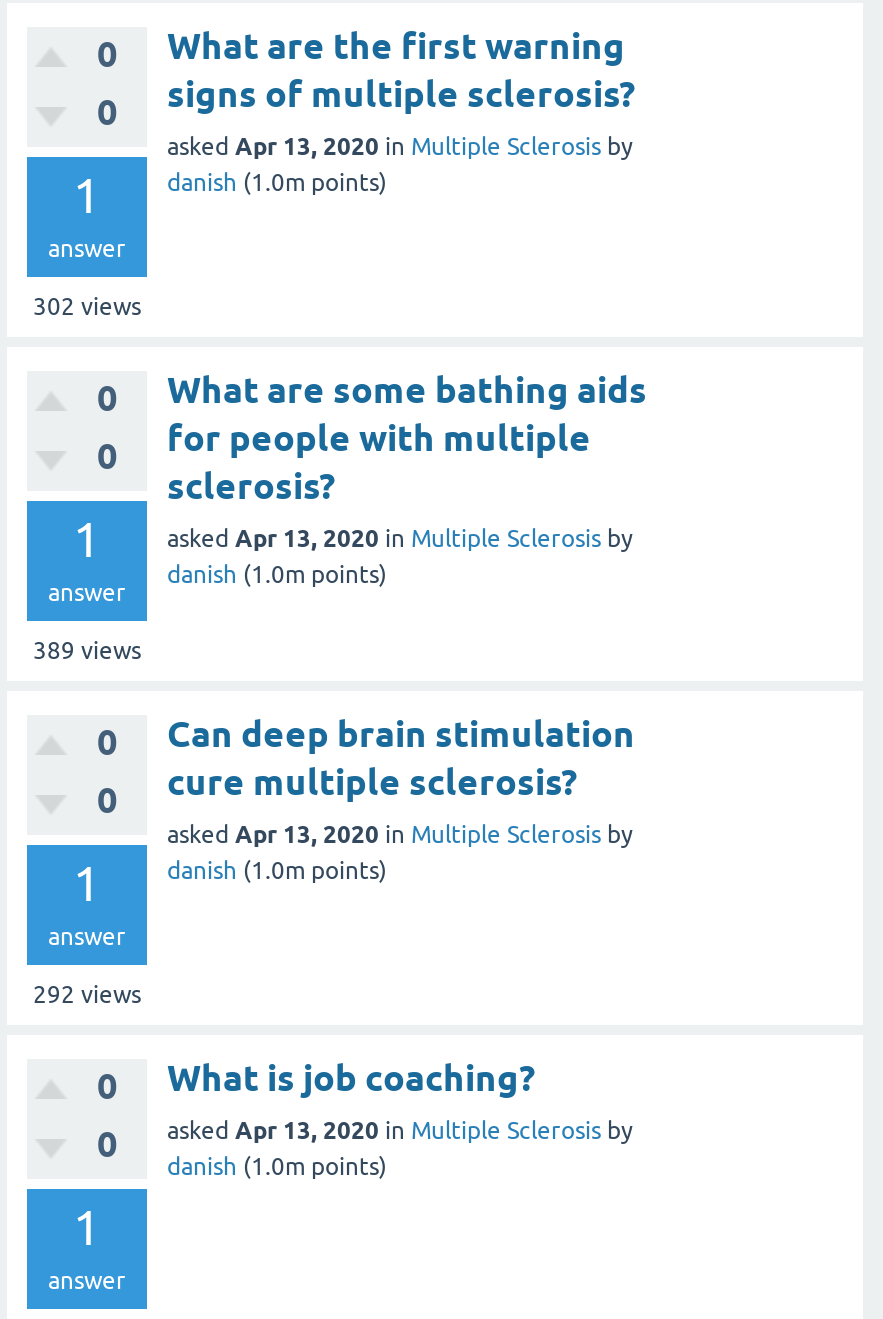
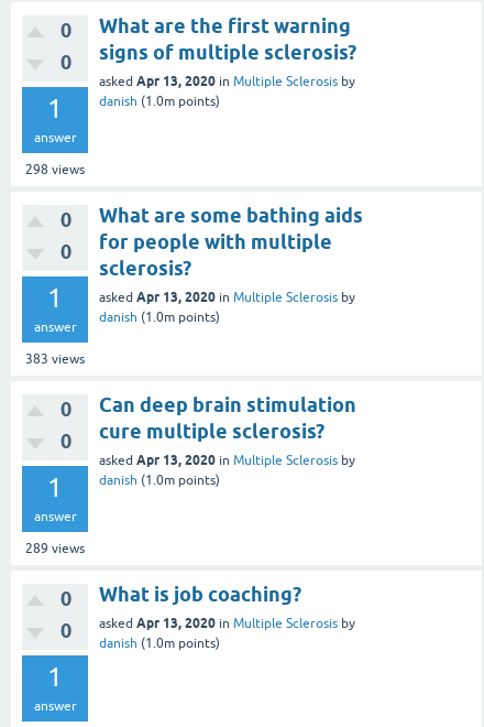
- 302 views
+ 298 views

- 389 views
+ 383 views

- 292 views
+ 289 views
